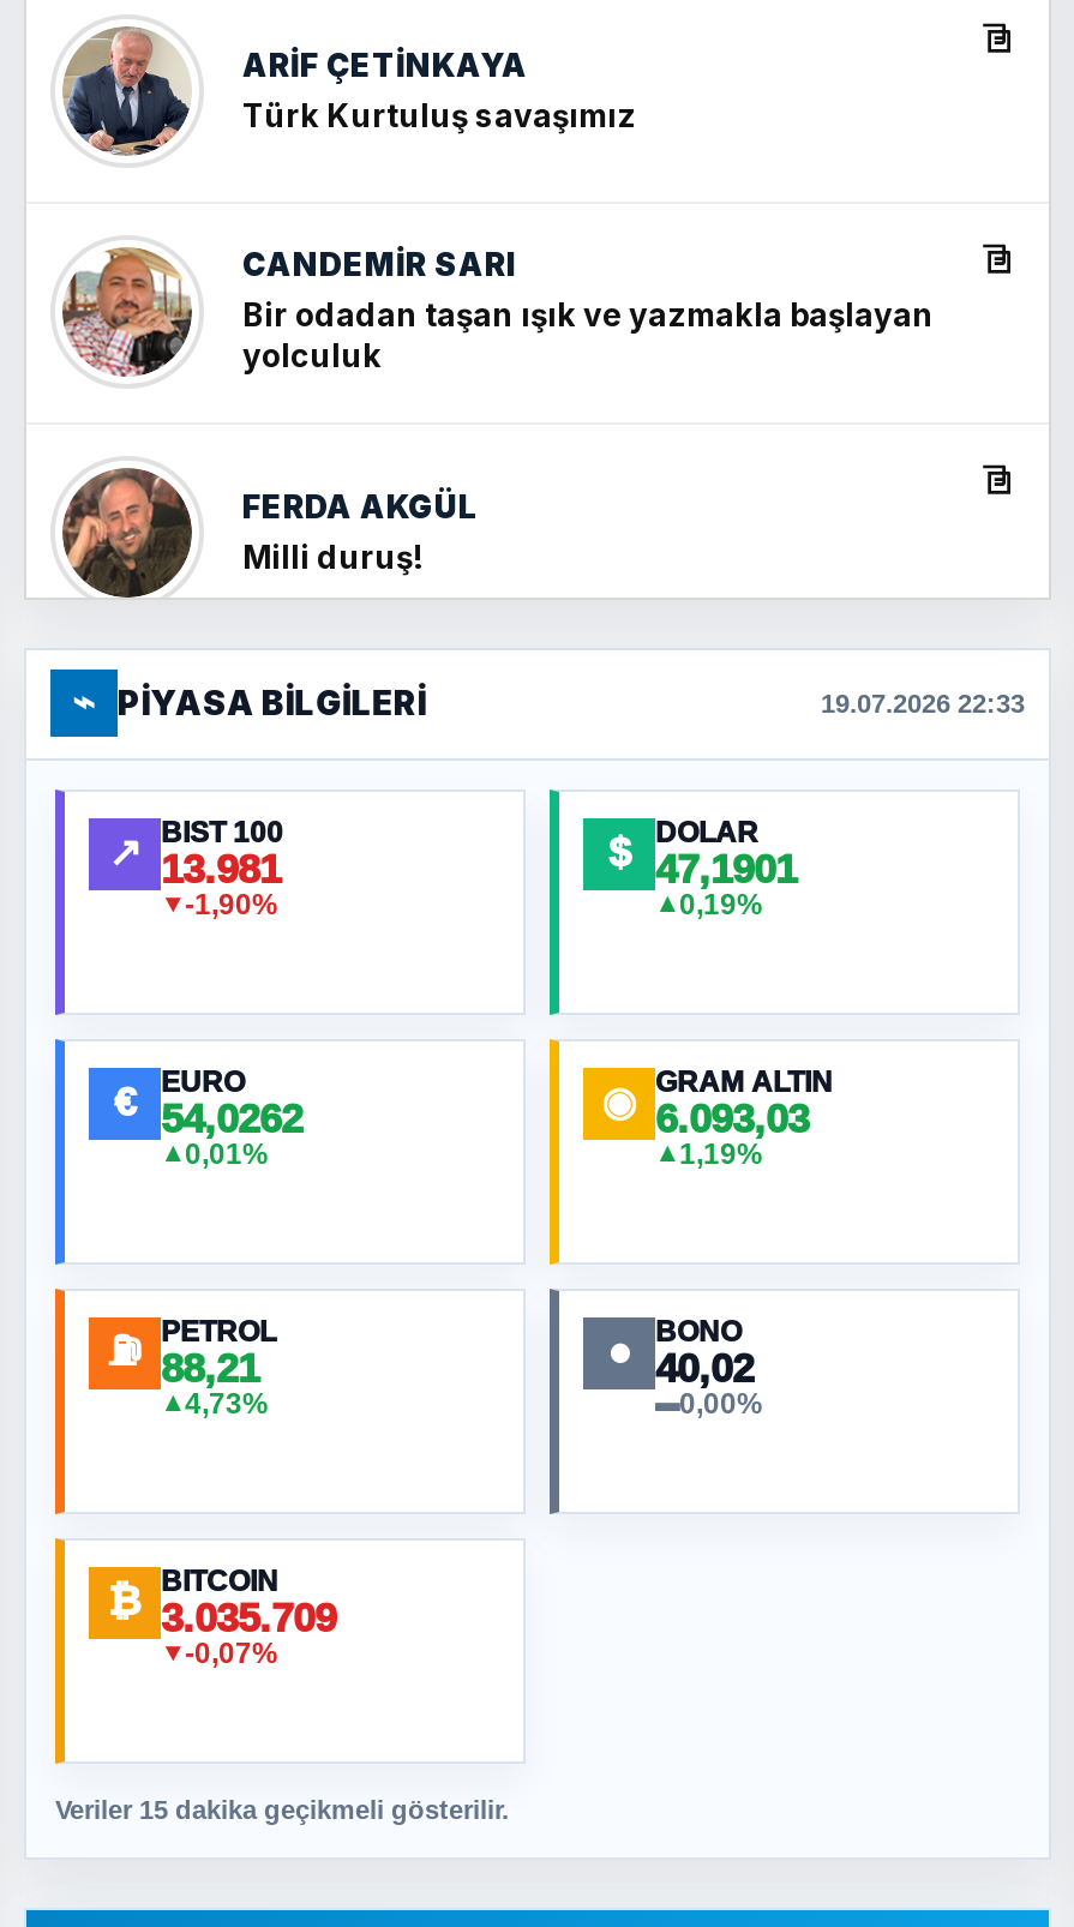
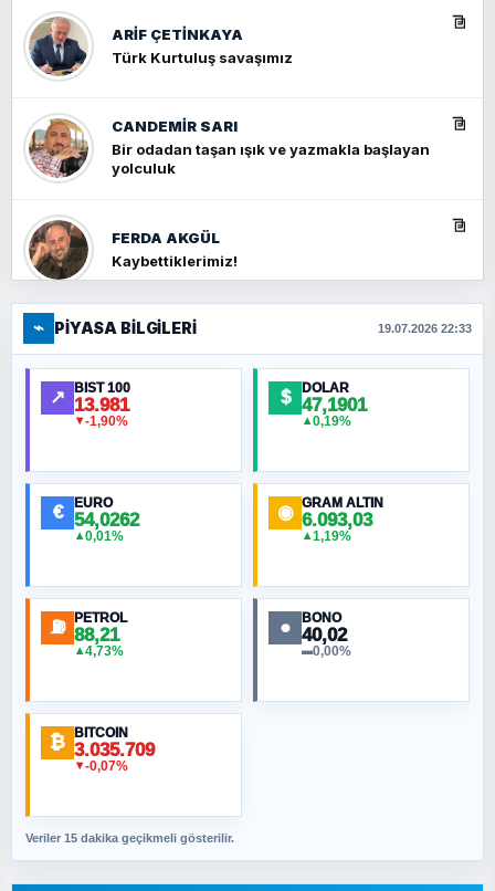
- Milli duruş!
+ Kaybettiklerimiz!
